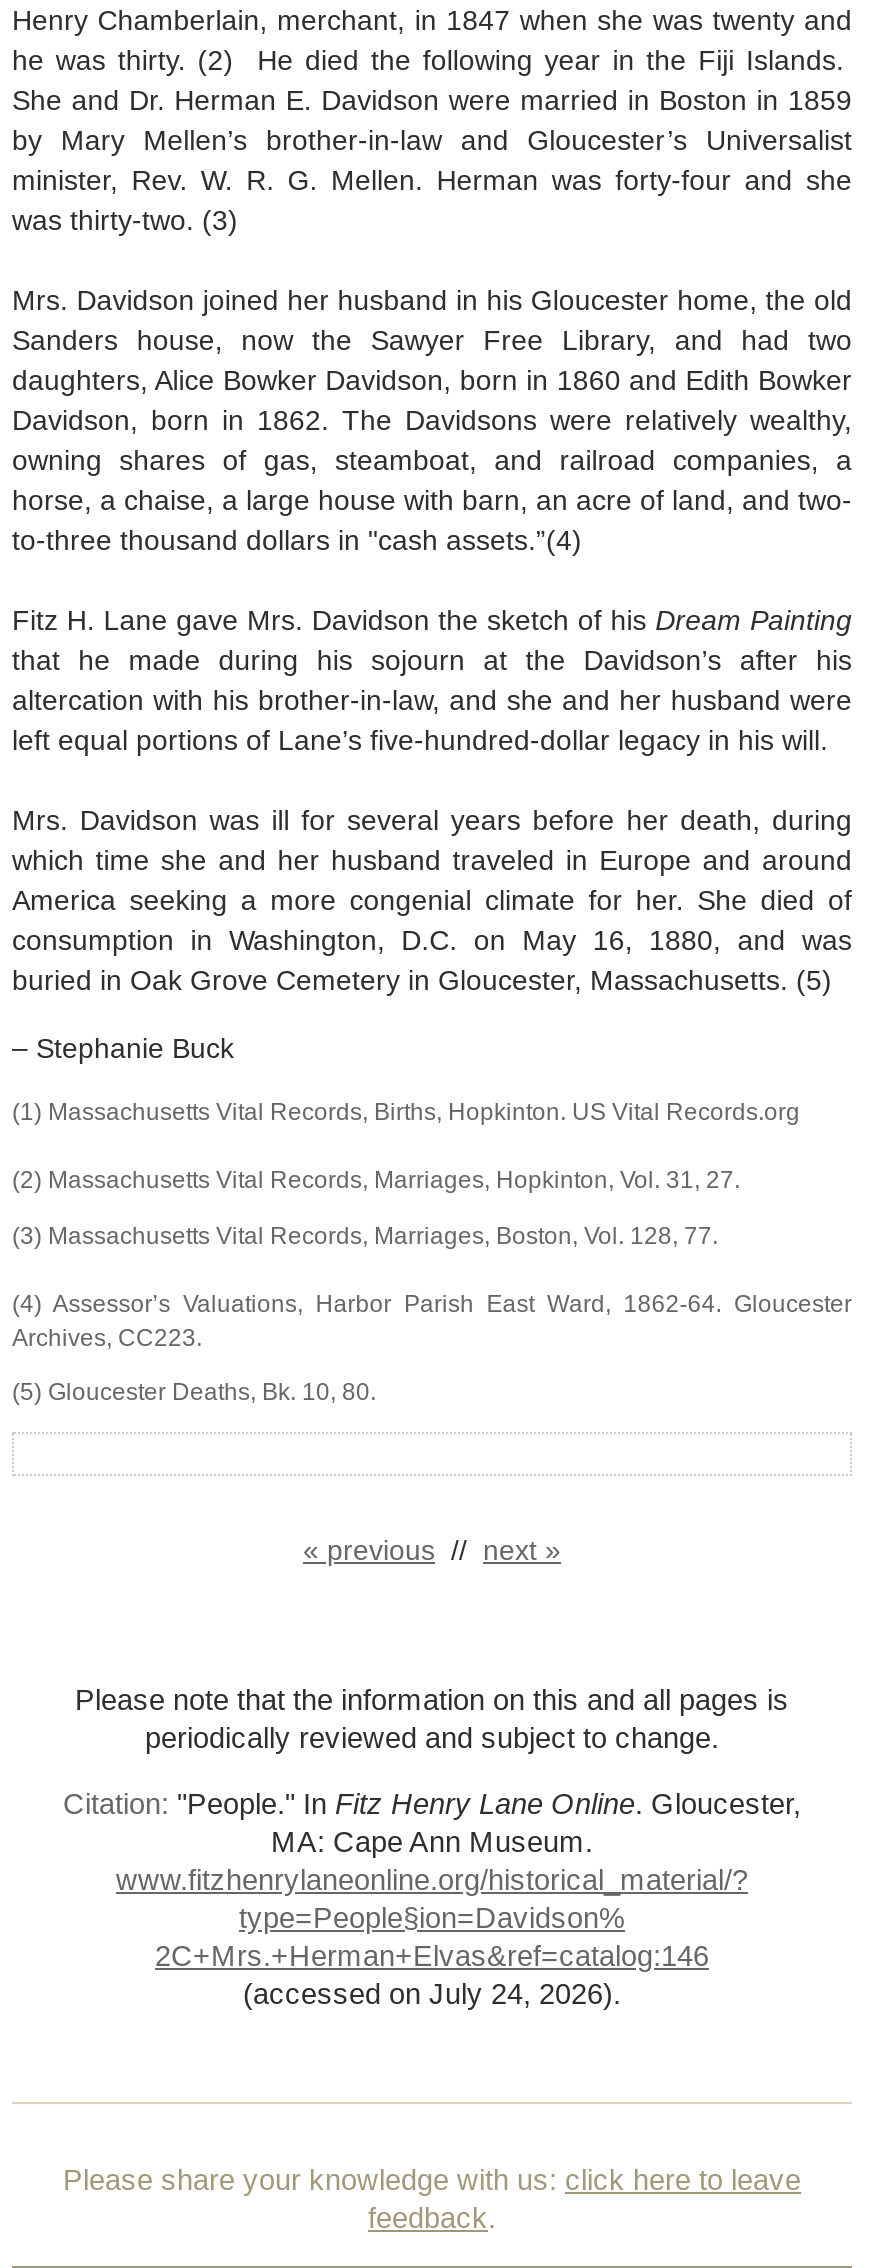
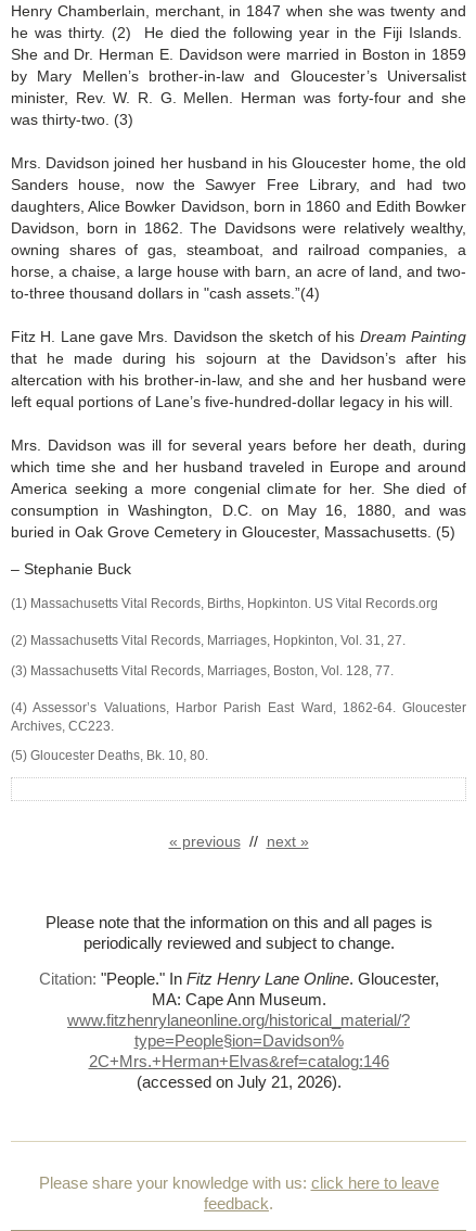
- (accessed on July 24, 2026).
+ (accessed on July 21, 2026).
